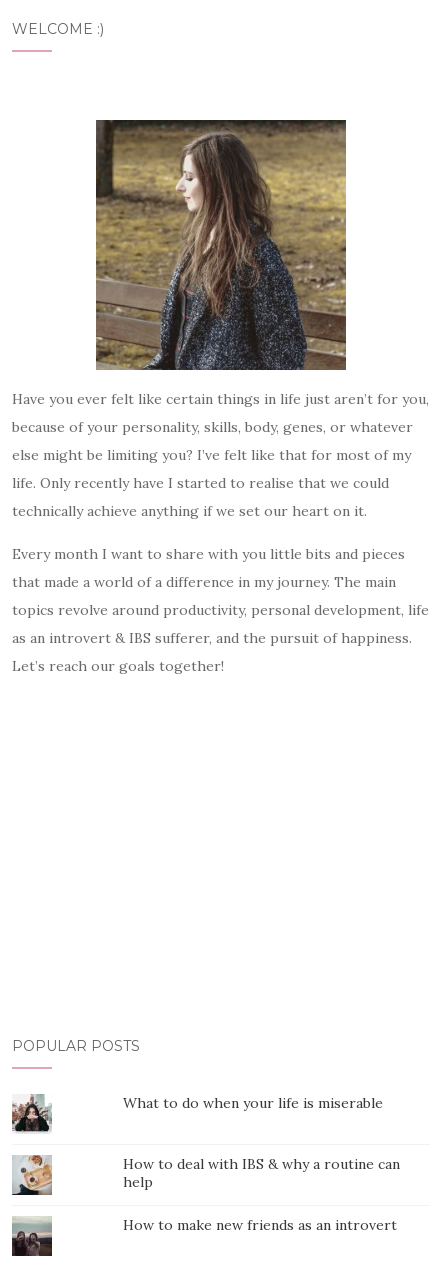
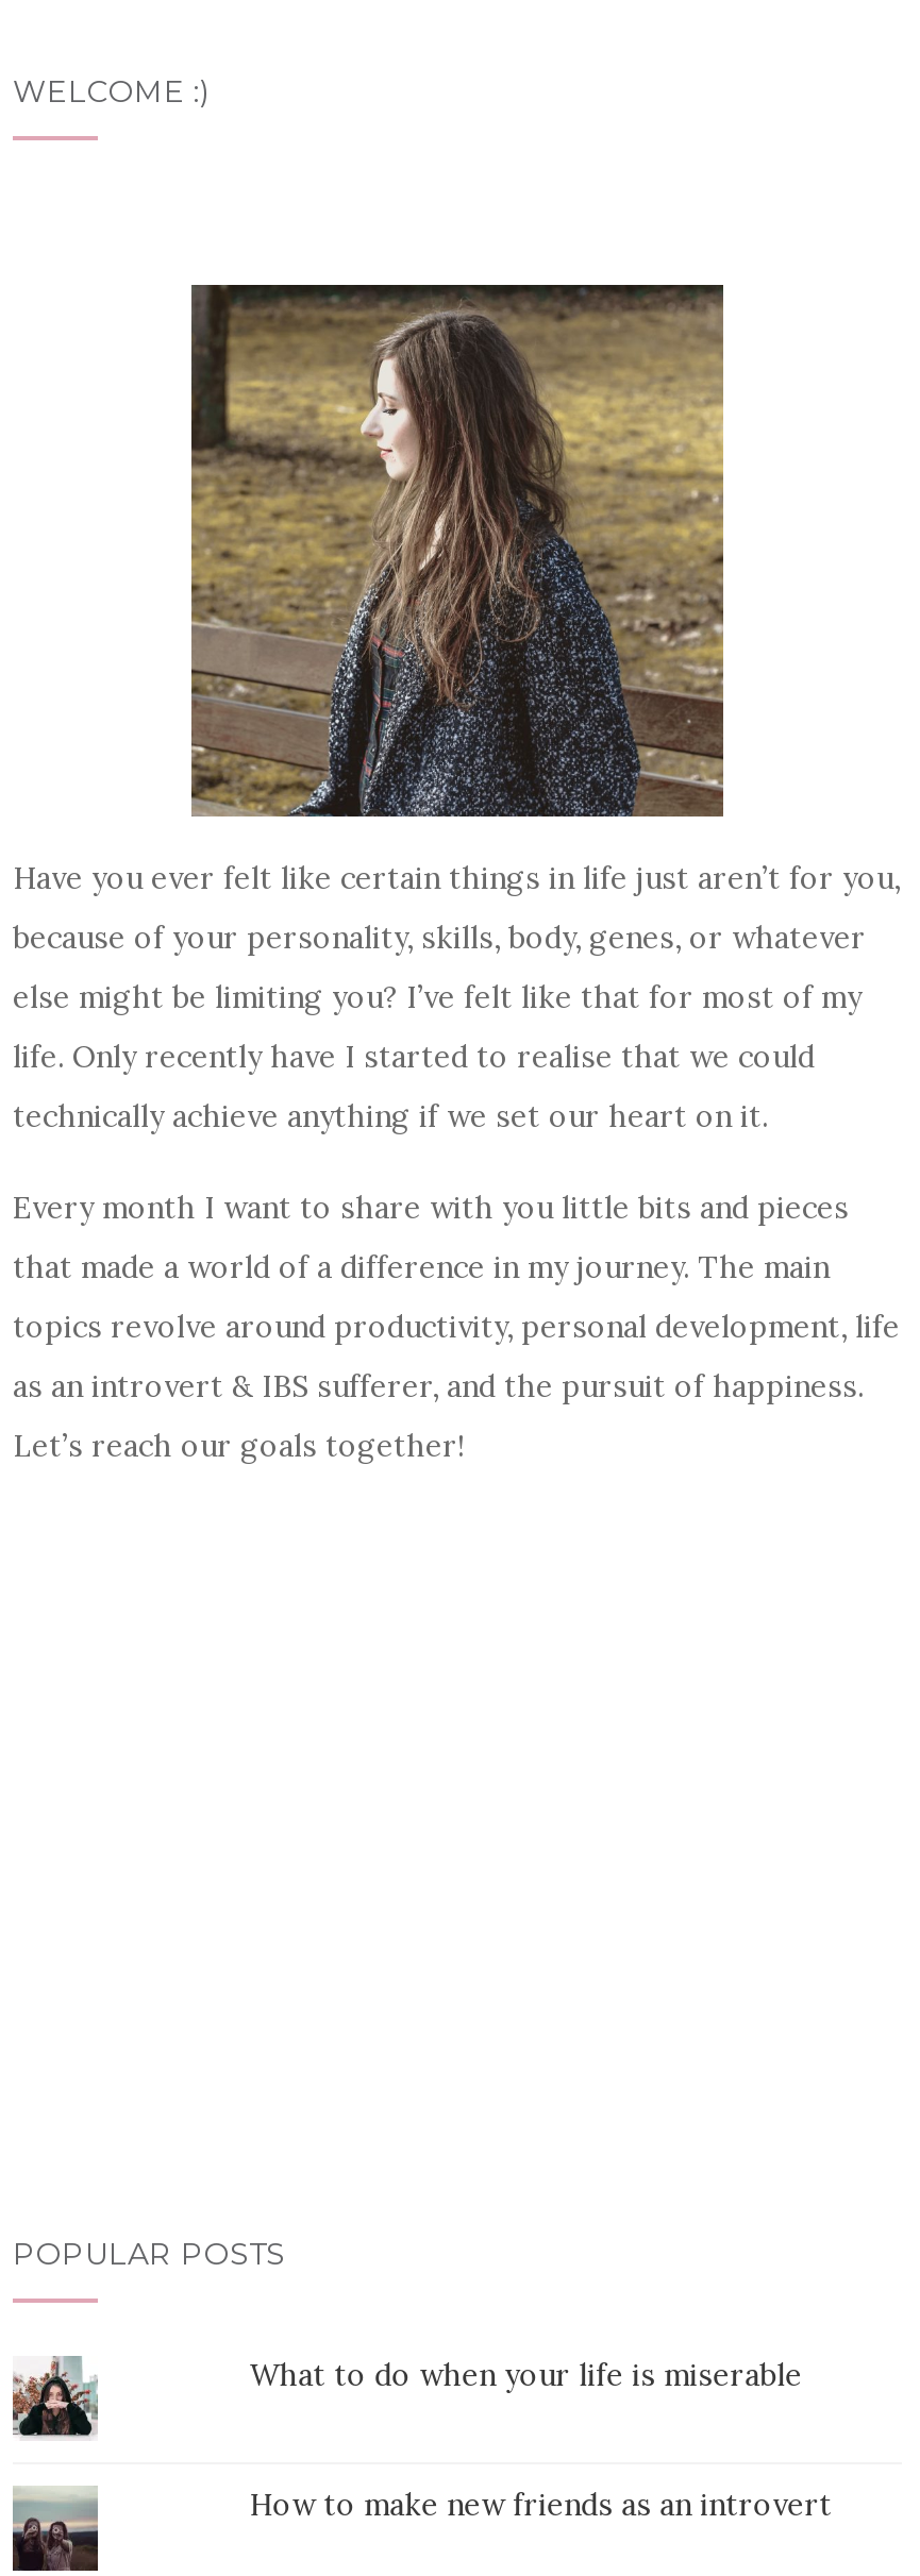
- [image]

- How to deal with IBS & why a routine can
- help
